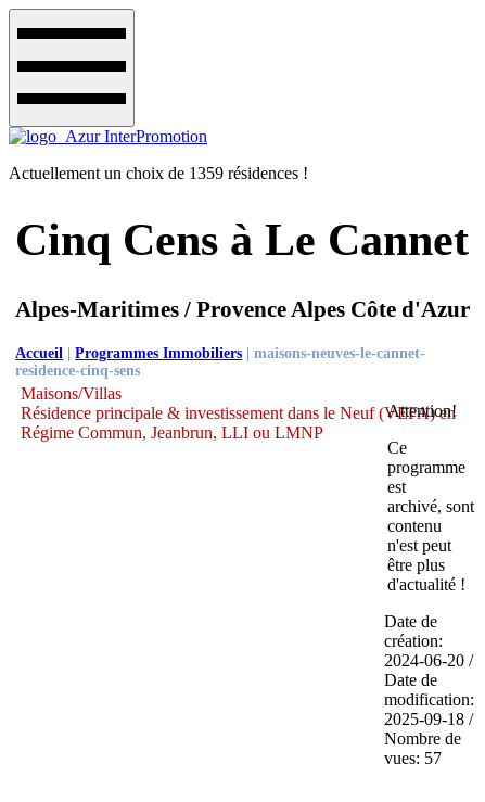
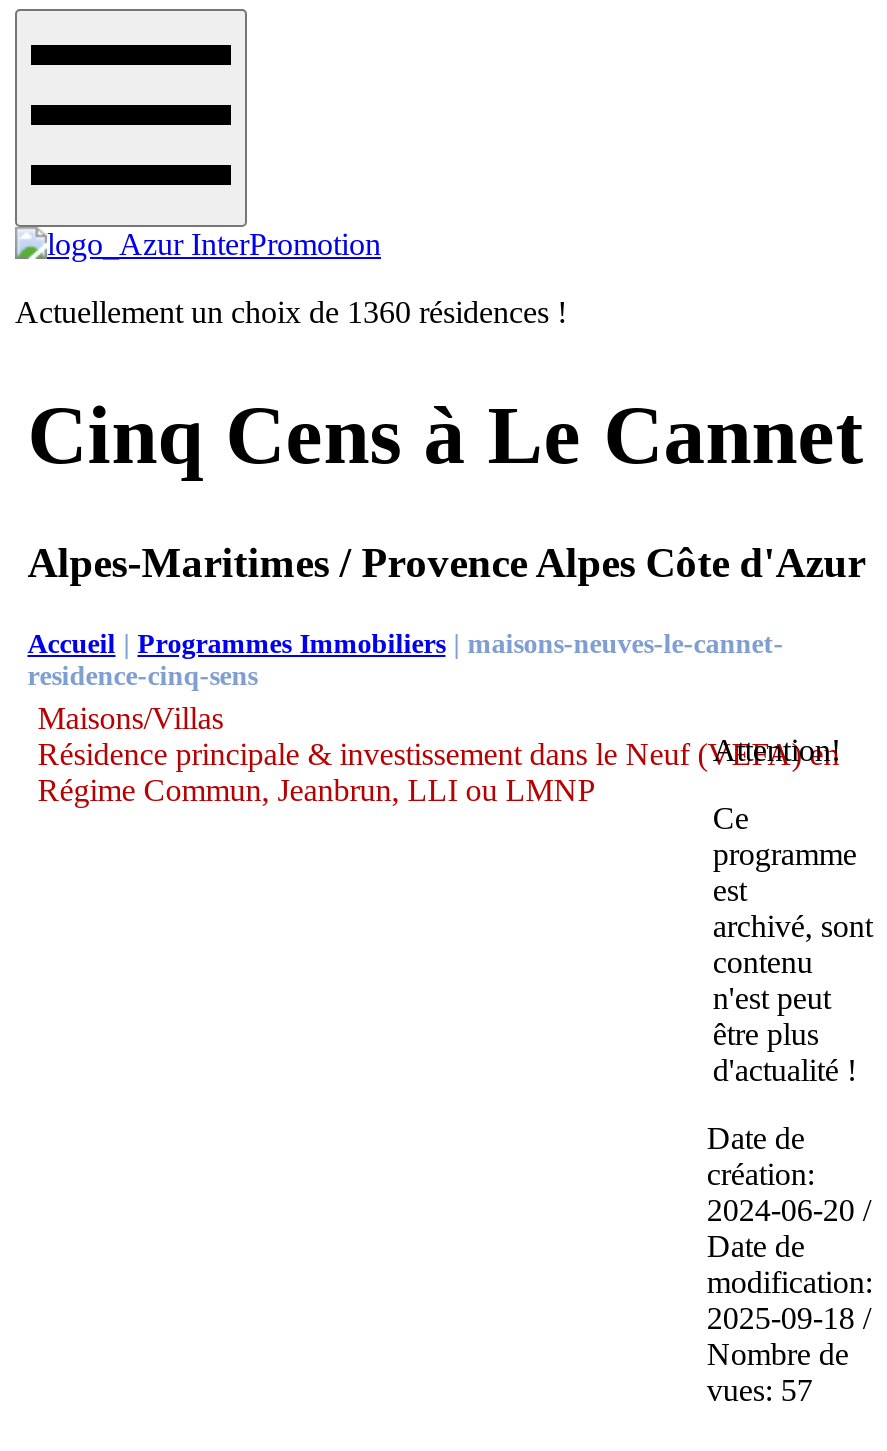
- Actuellement un choix de 1359 résidences !
+ Actuellement un choix de 1360 résidences !
